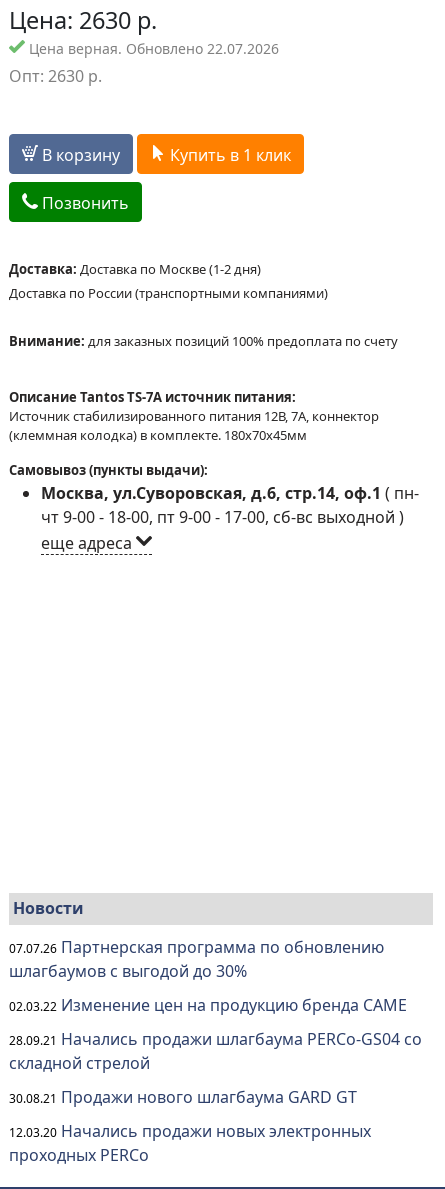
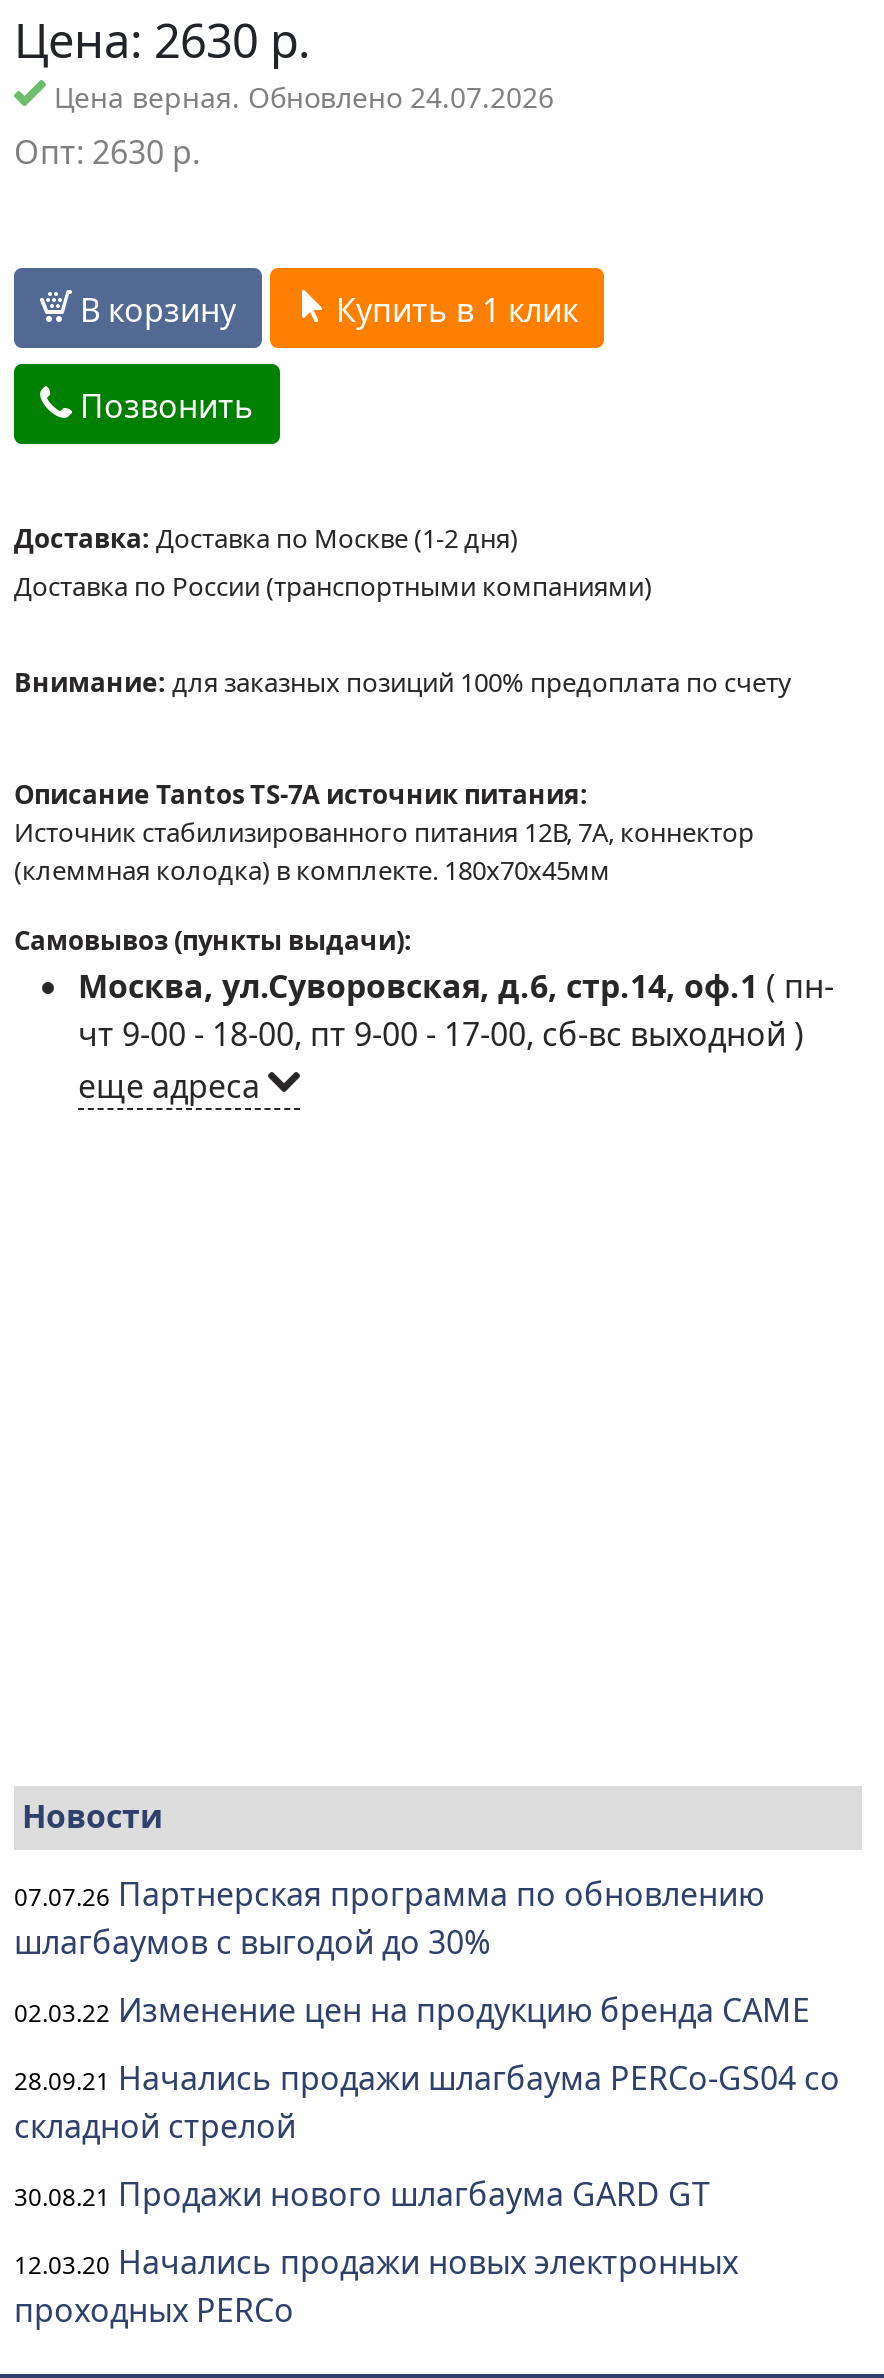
- Цена верная. Обновлено 22.07.2026
+ Цена верная. Обновлено 24.07.2026
